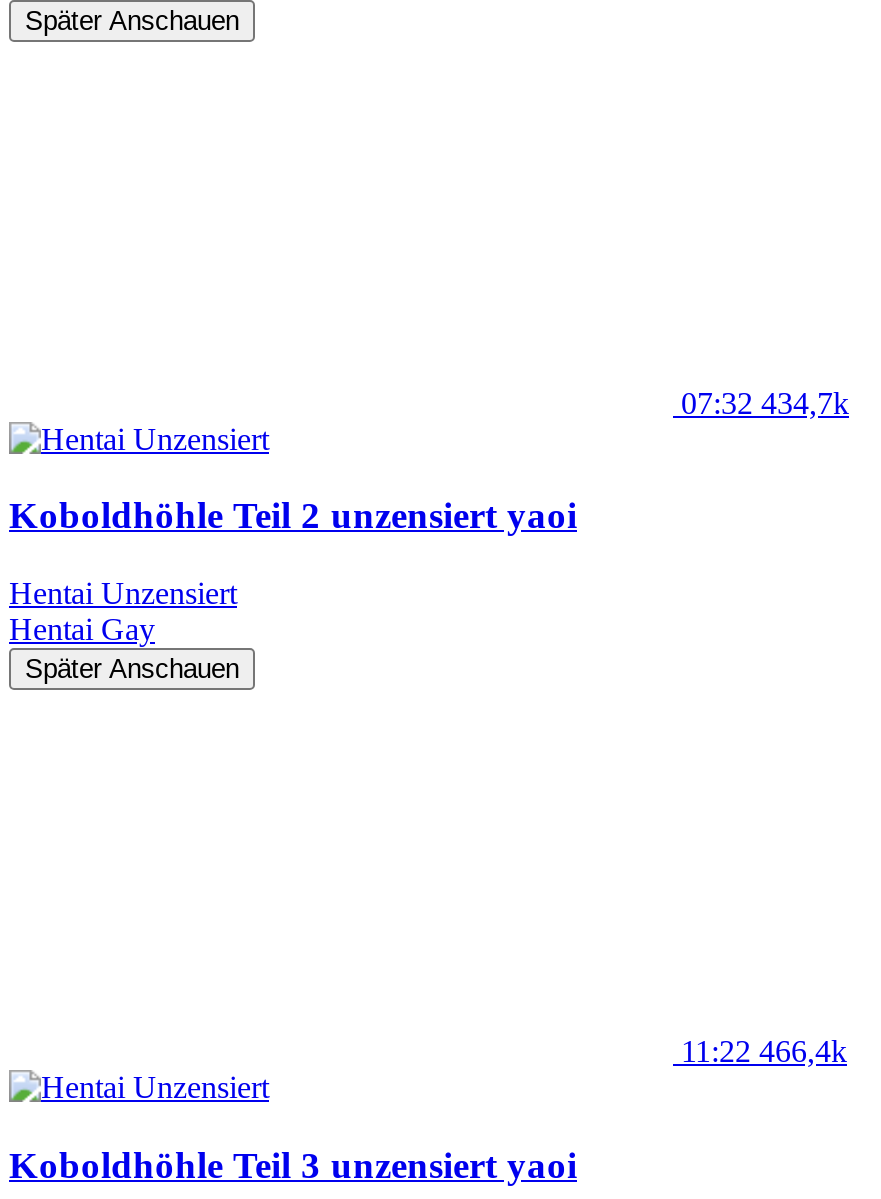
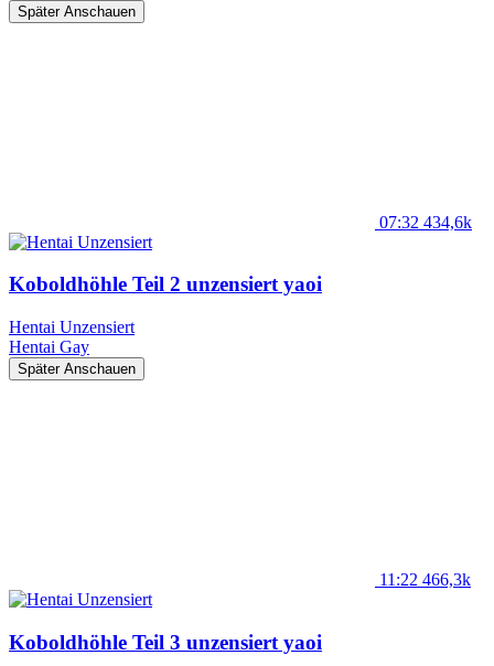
- 07:32 434,7k
+ 07:32 434,6k

- 11:22 466,4k
+ 11:22 466,3k
